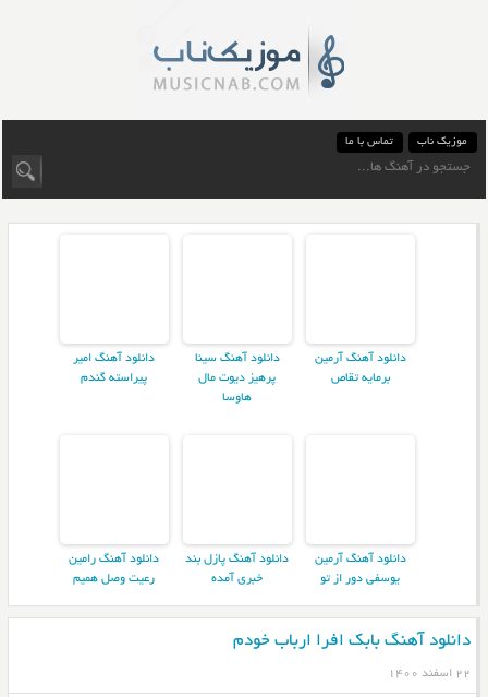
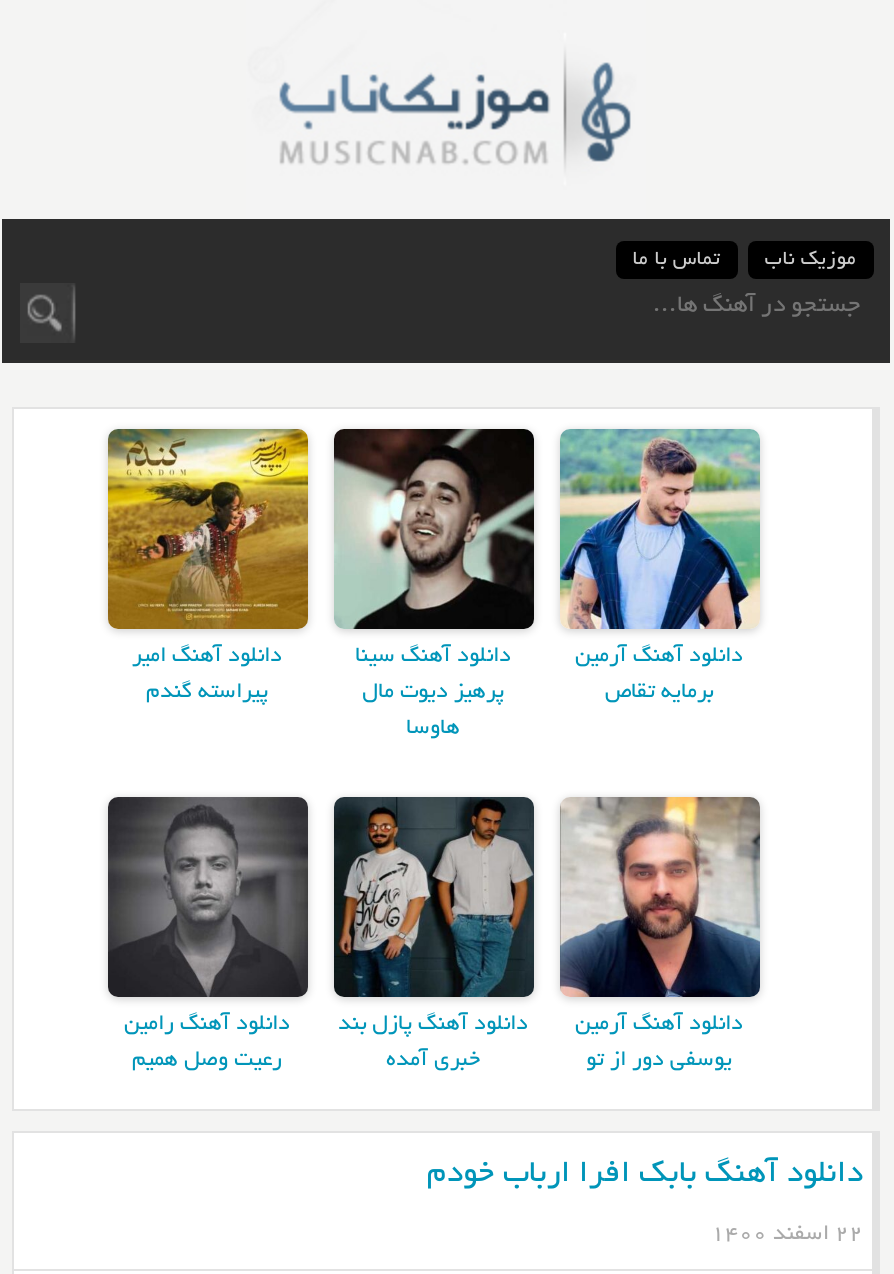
+ [image]

+ [image]

+ [image]

+ [image]

+ [image]

+ [image]
